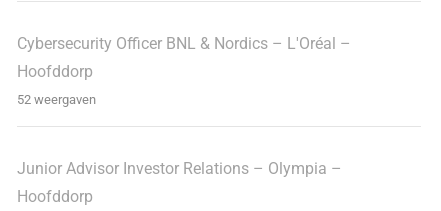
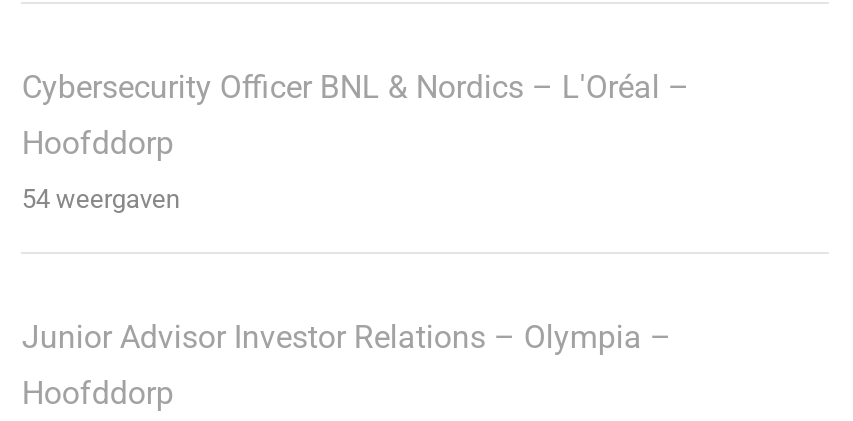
- 52 weergaven
+ 54 weergaven
